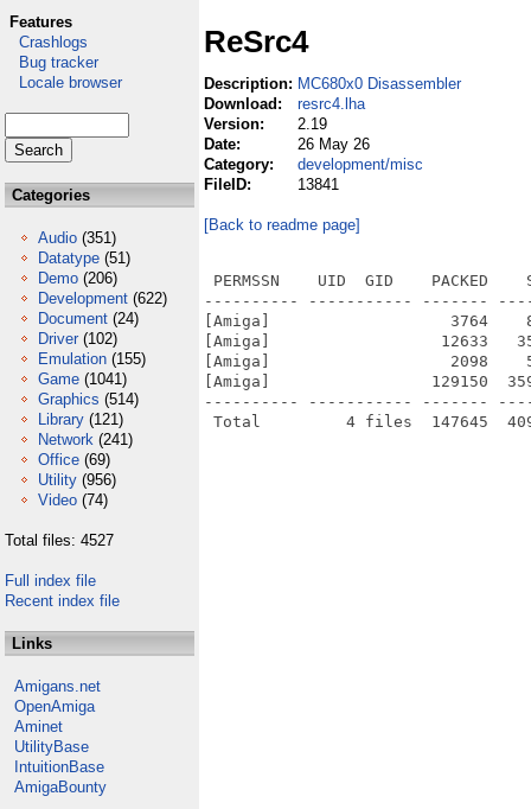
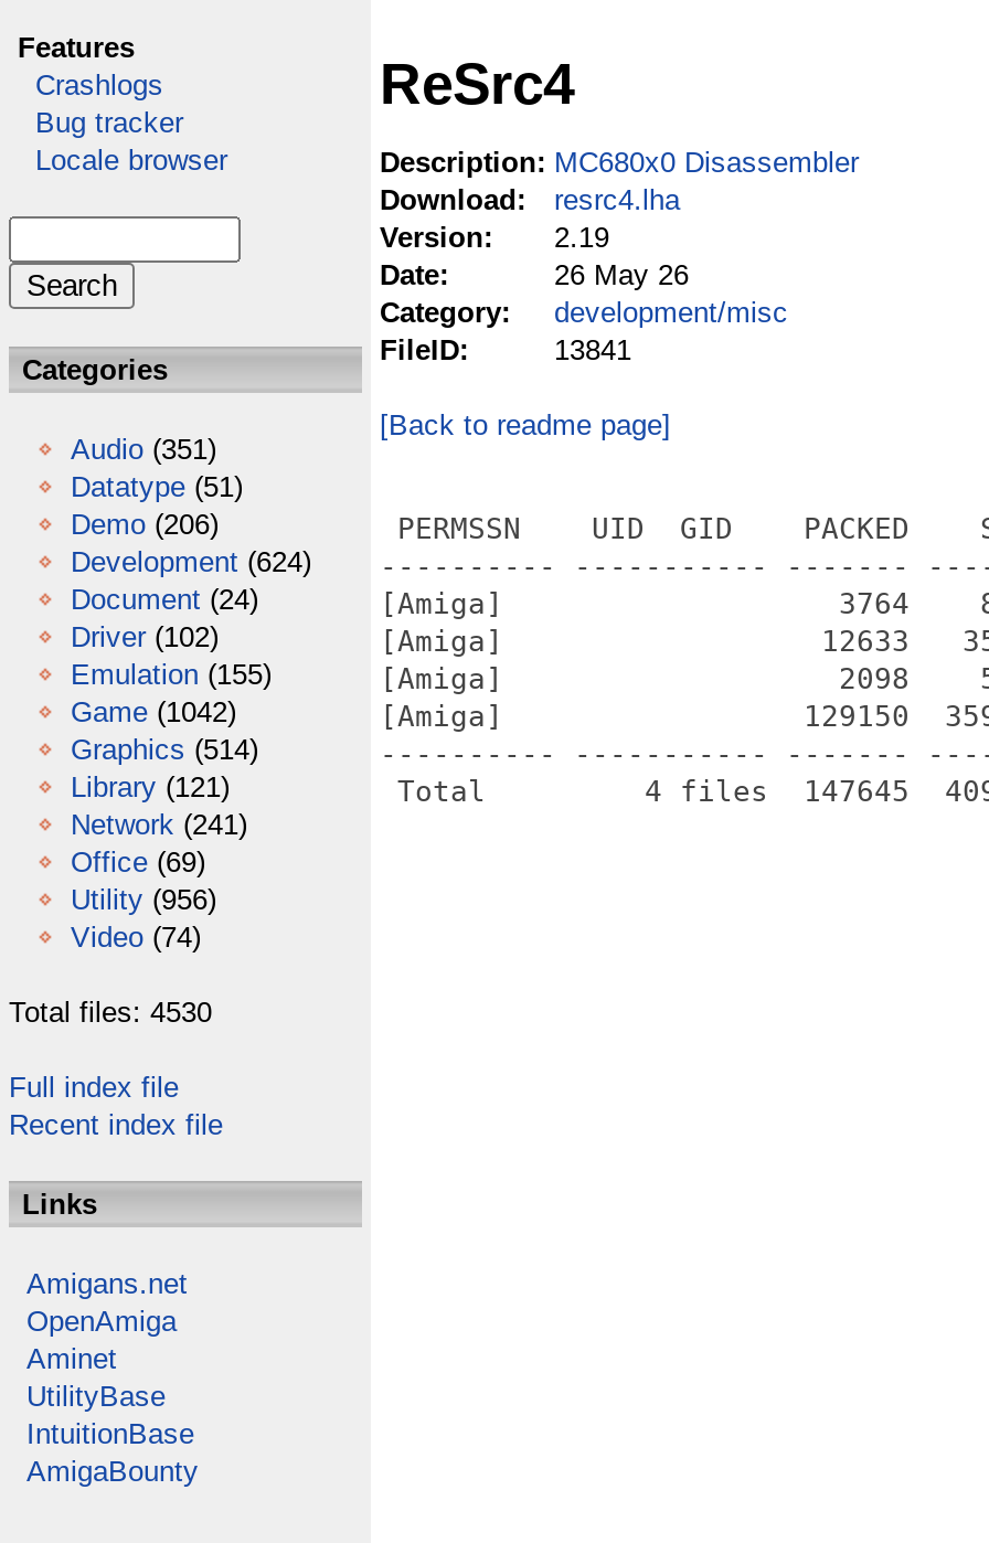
- Development (622)
+ Development (624)

- Game (1041)
+ Game (1042)

- Total files: 4527
+ Total files: 4530
